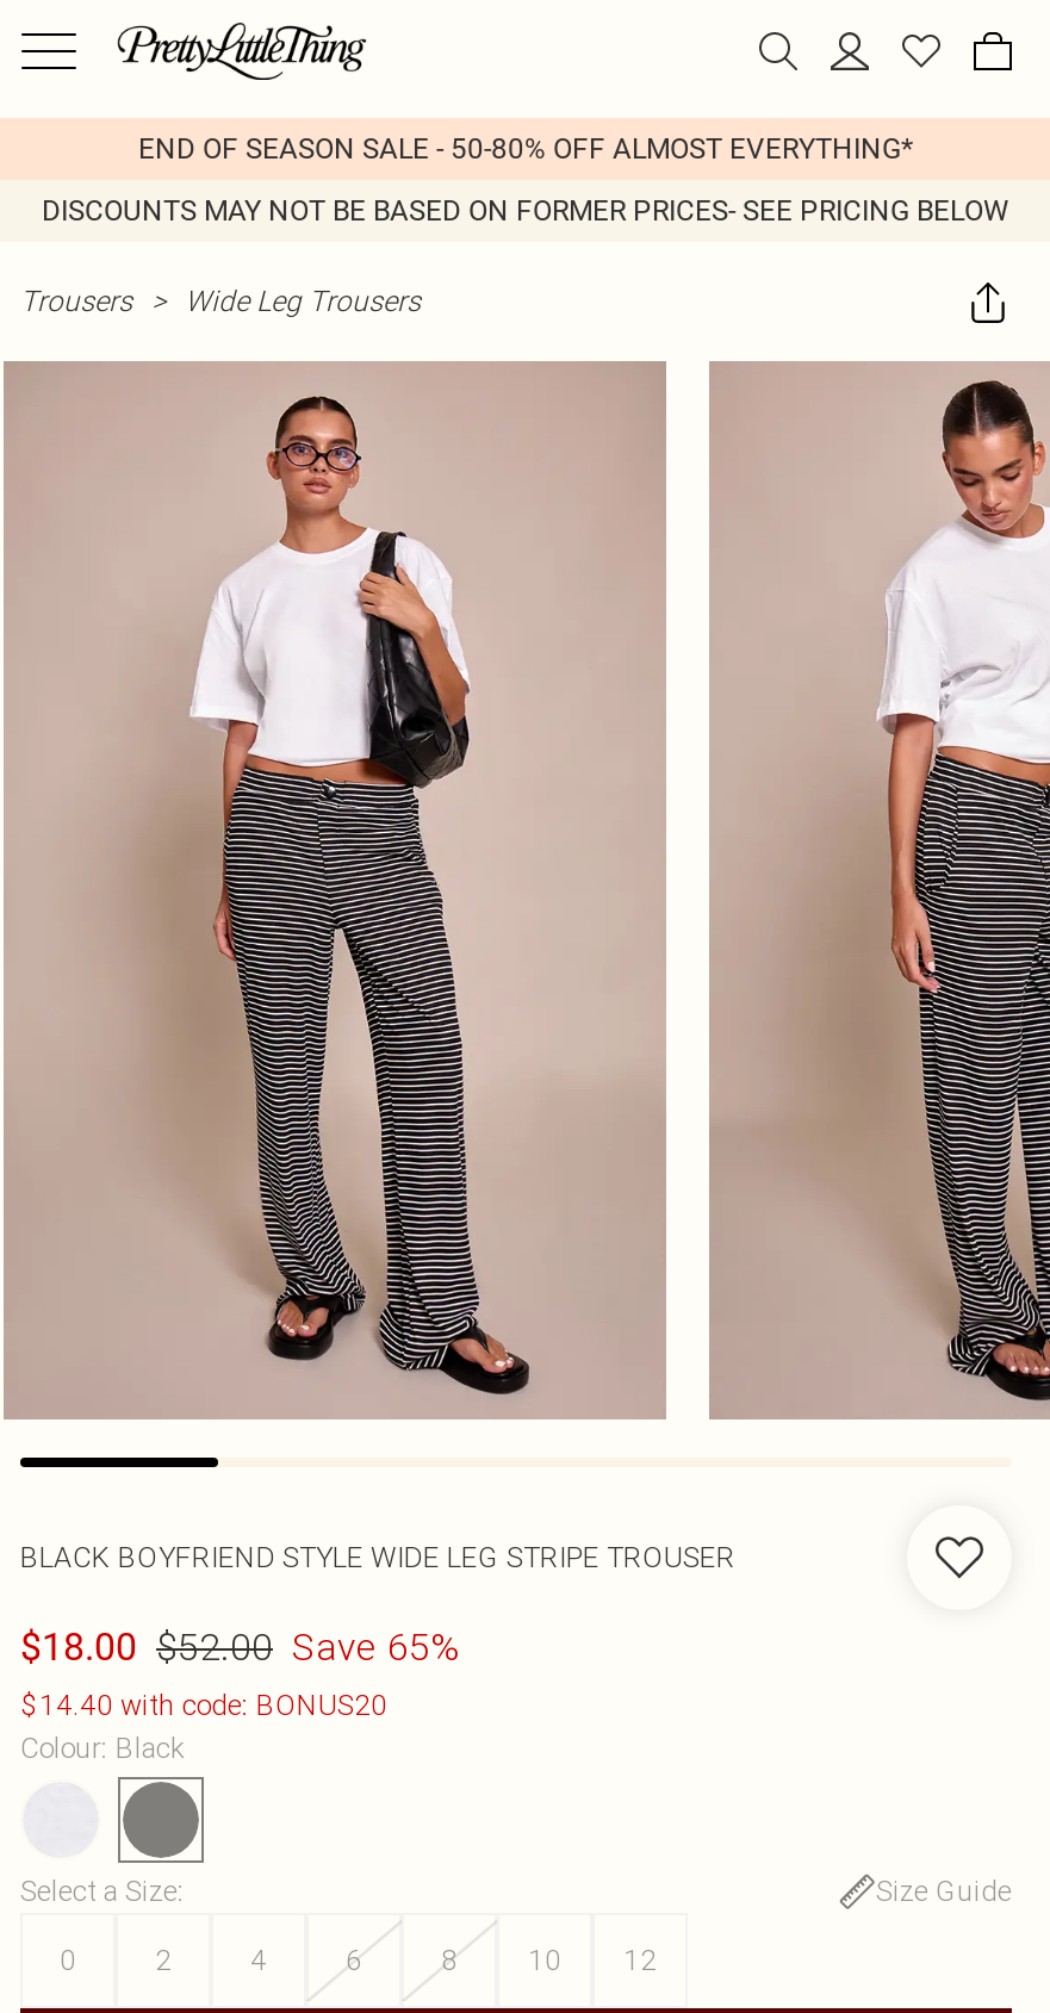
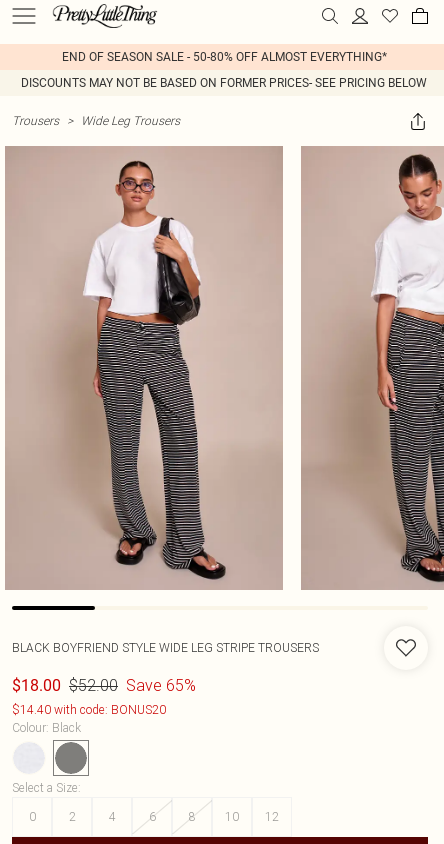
- BLACK BOYFRIEND STYLE WIDE LEG STRIPE TROUSER
+ BLACK BOYFRIEND STYLE WIDE LEG STRIPE TROUSERS

- Size Guide
